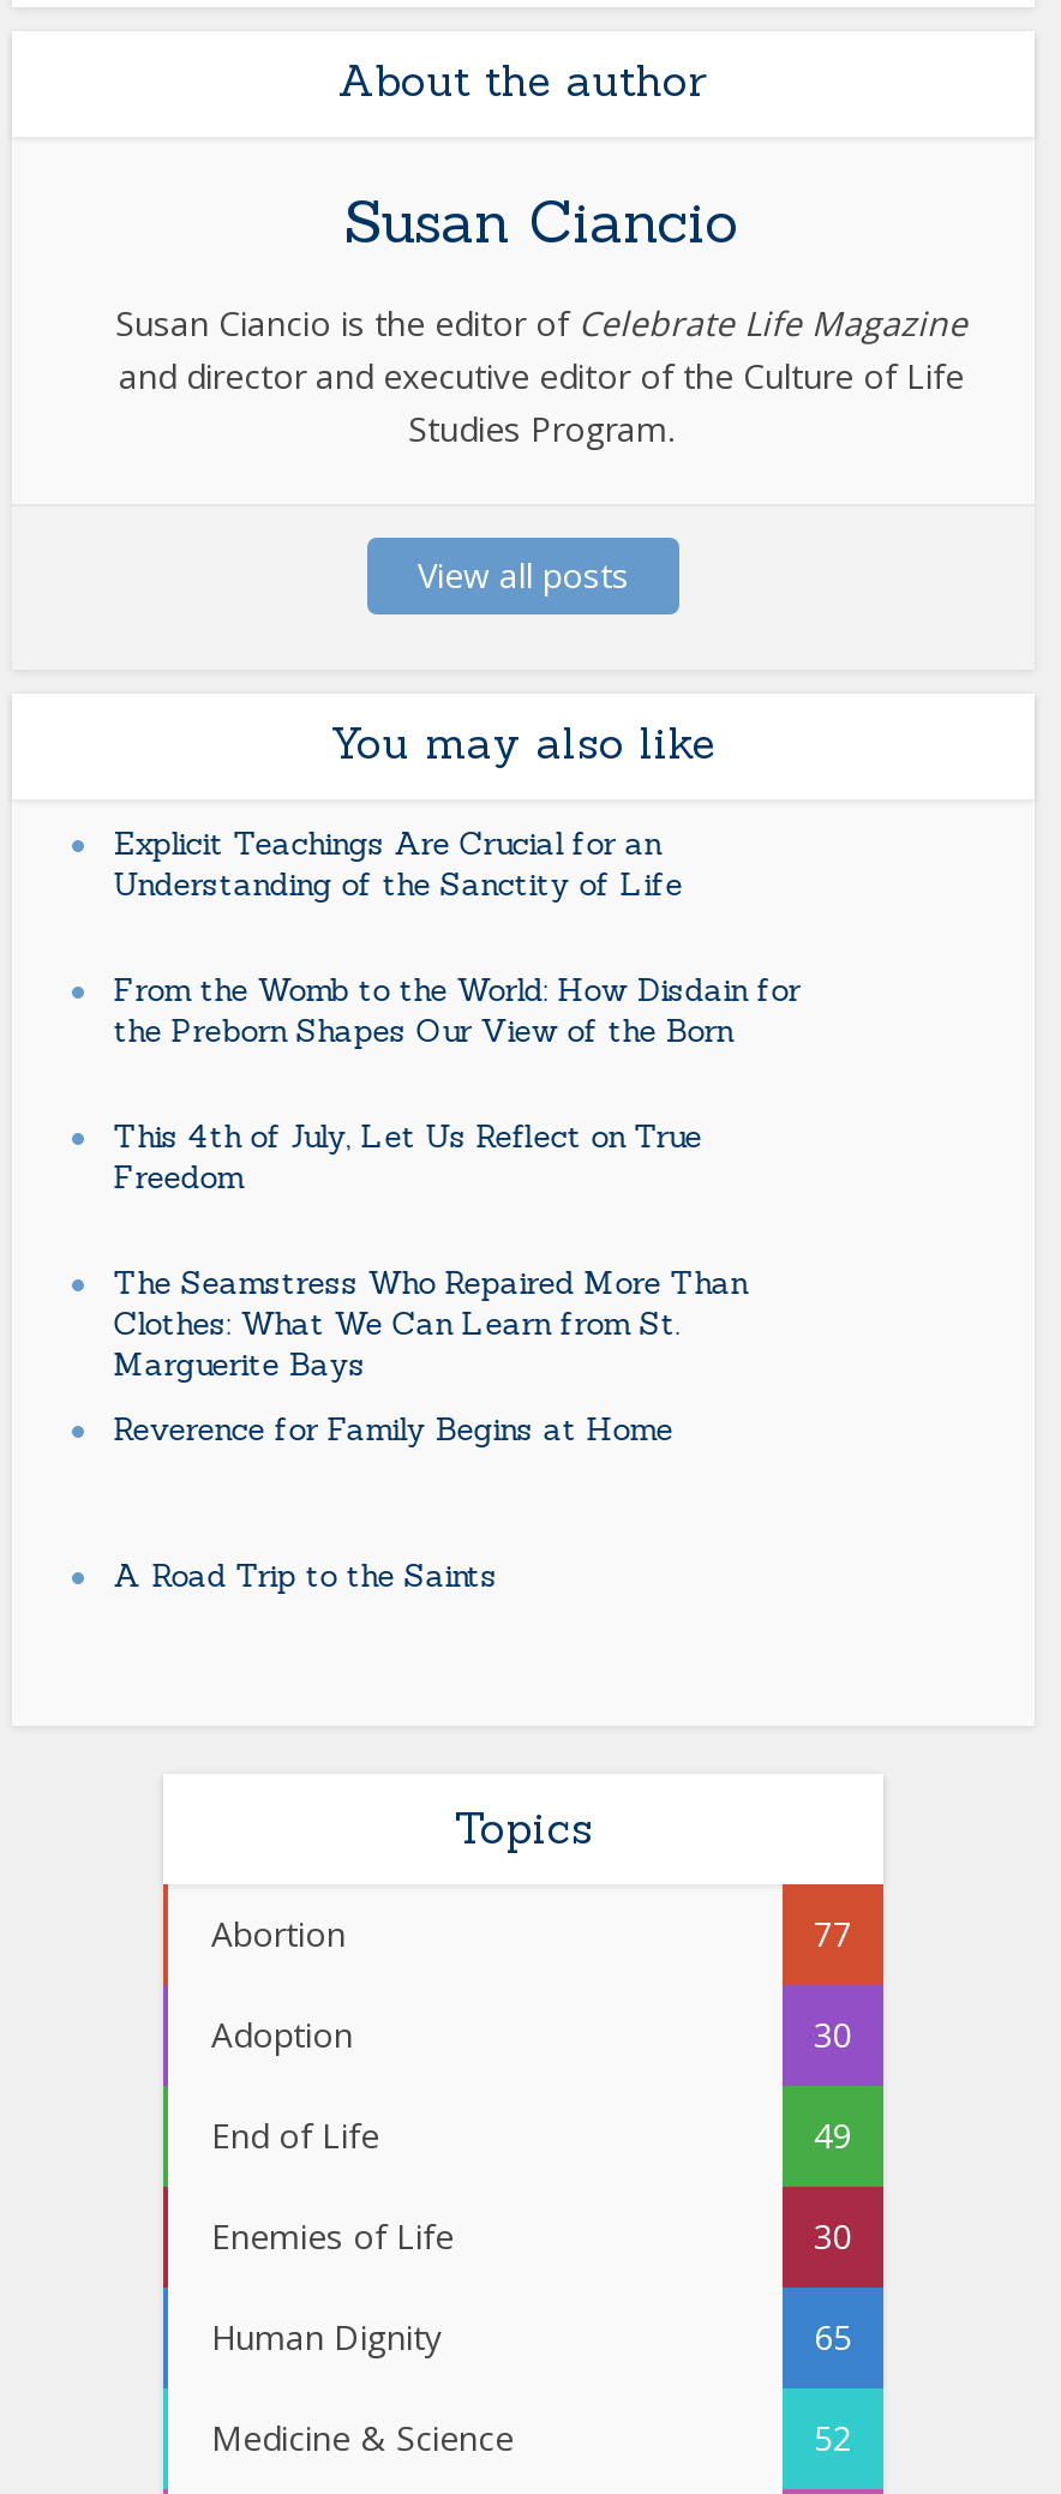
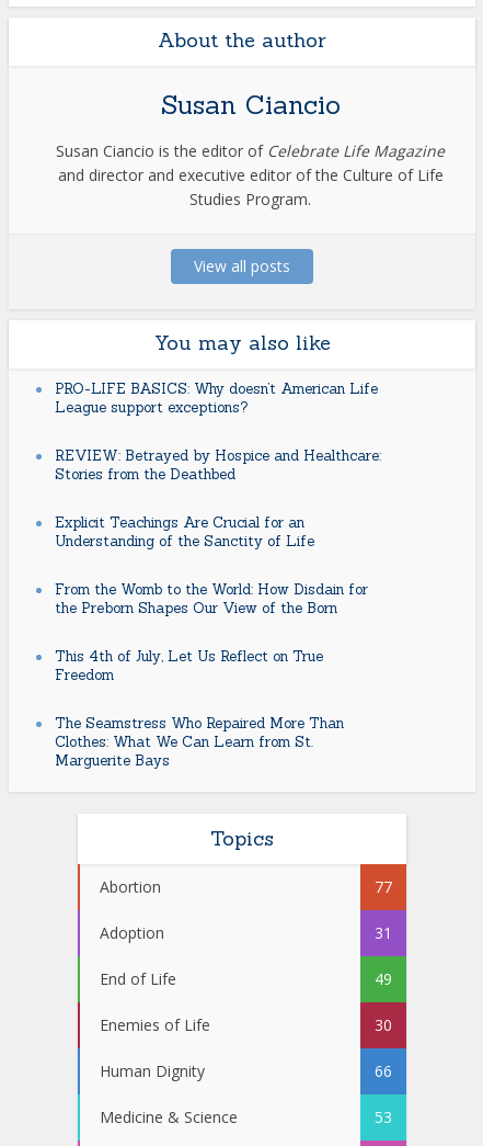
+ PRO-LIFE BASICS: Why doesn’t American Life
+ League support exceptions?
+ REVIEW: Betrayed by Hospice and Healthcare:
+ Stories from the Deathbed

moved down: Explicit Teachings Are Crucial for an | Understanding of the Sanctity of Life | From the Womb to the World: How Disdain for | ... | Clothes: What We Can Learn from St. | Marguerite Bays

- Reverence for Family Begins at Home

- A Road Trip to the Saints

- 30
+ 31

- 65
+ 66

- 52
+ 53
